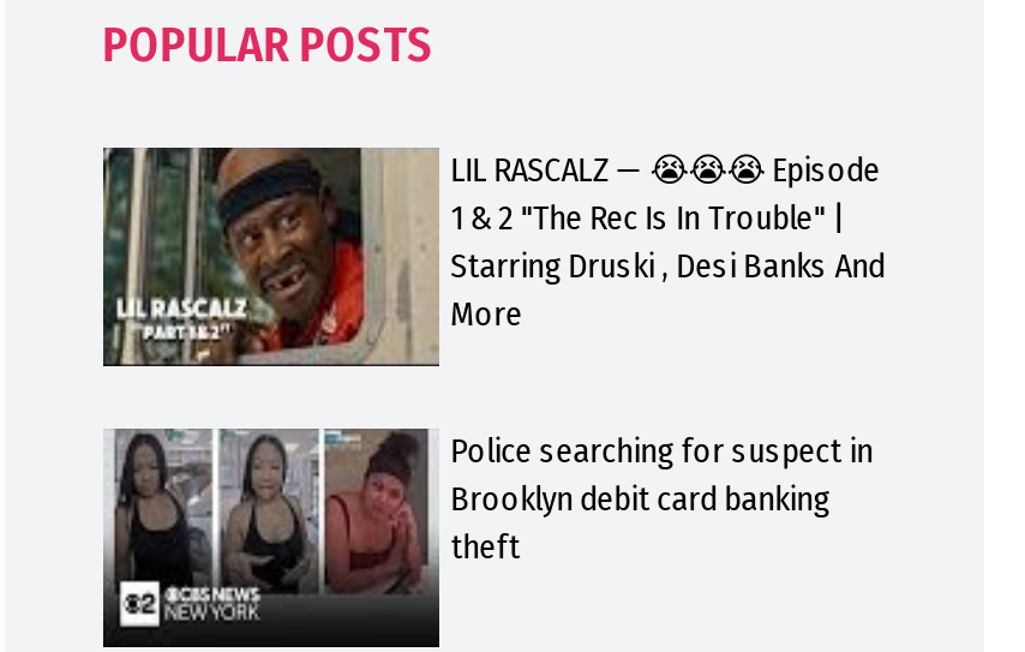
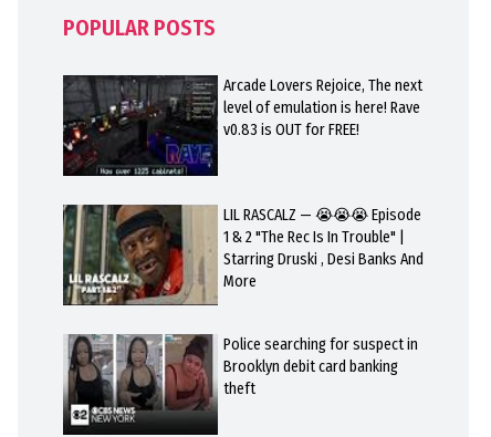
+ [image]
+ Arcade Lovers Rejoice, The next
+ level of emulation is here! Rave
+ v0.83 is OUT for FREE!
